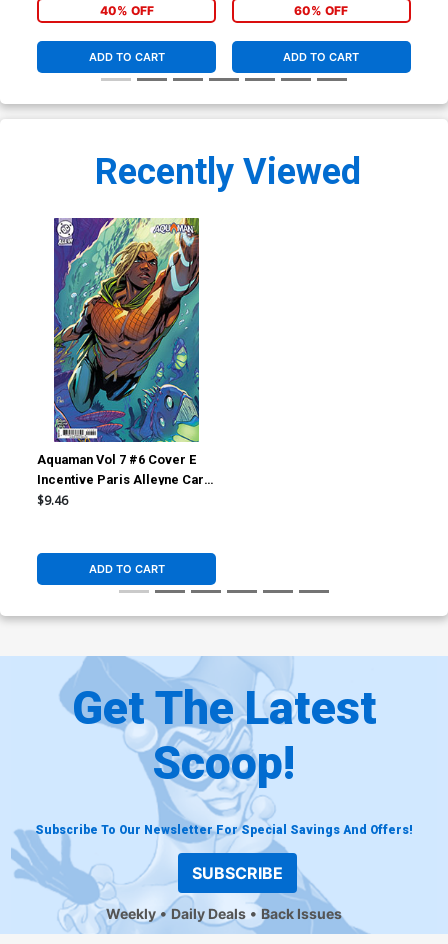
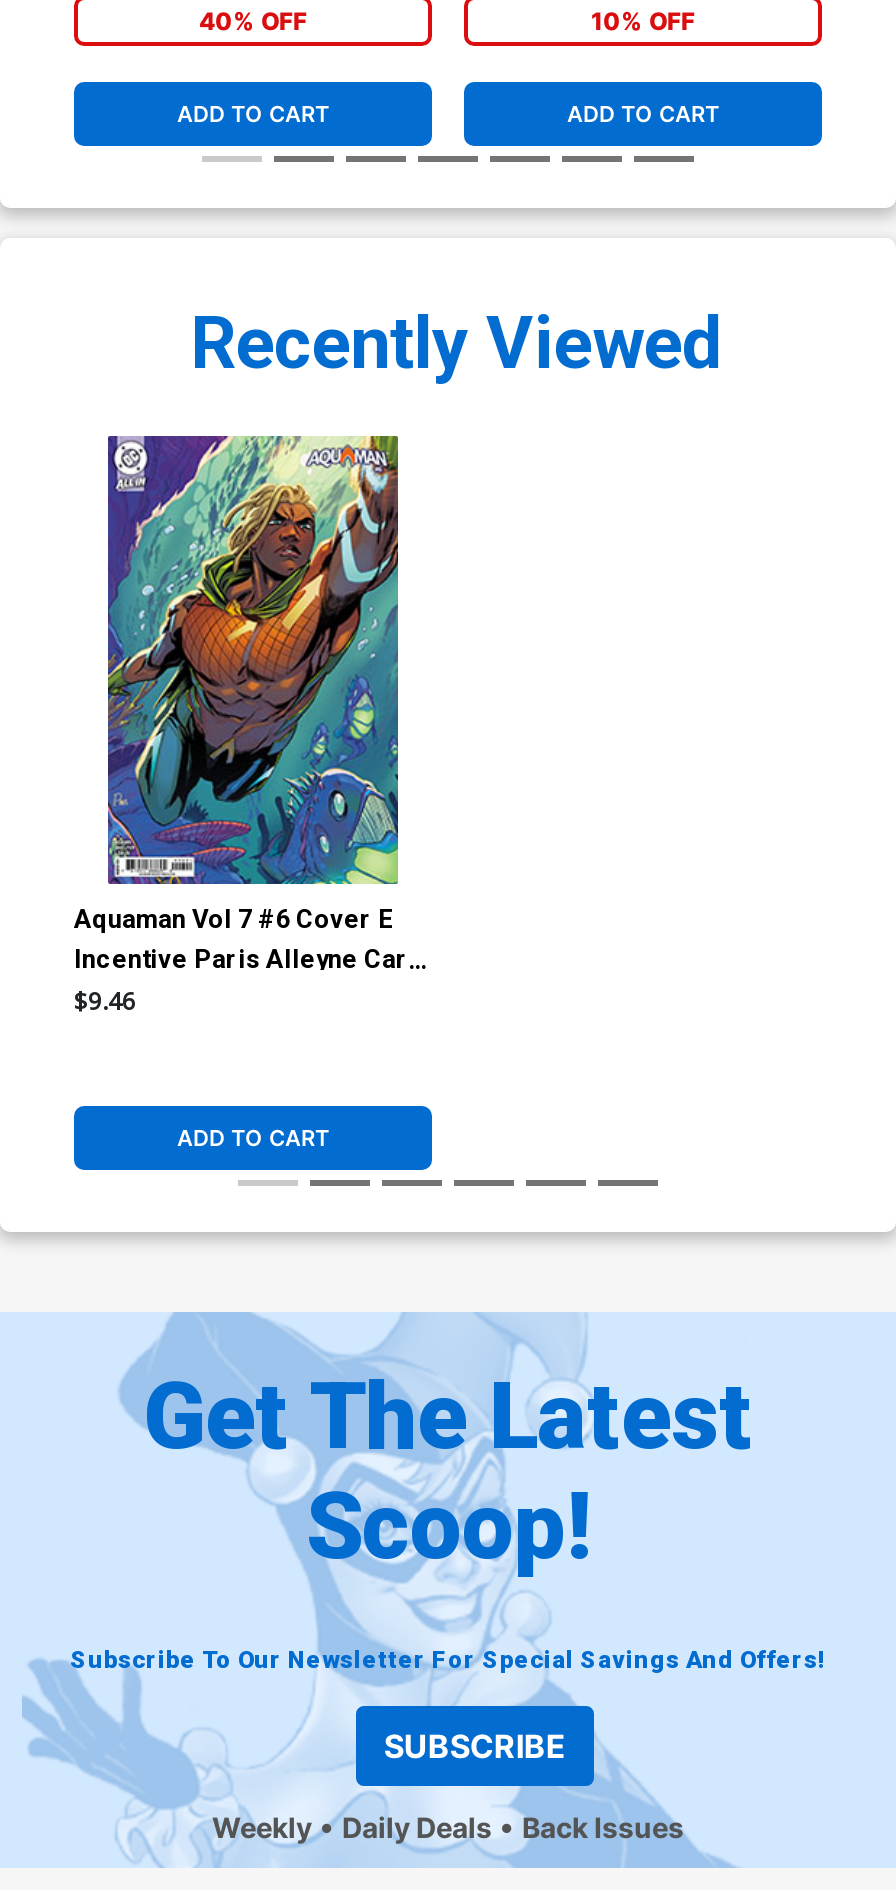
- 60% OFF
+ 10% OFF
